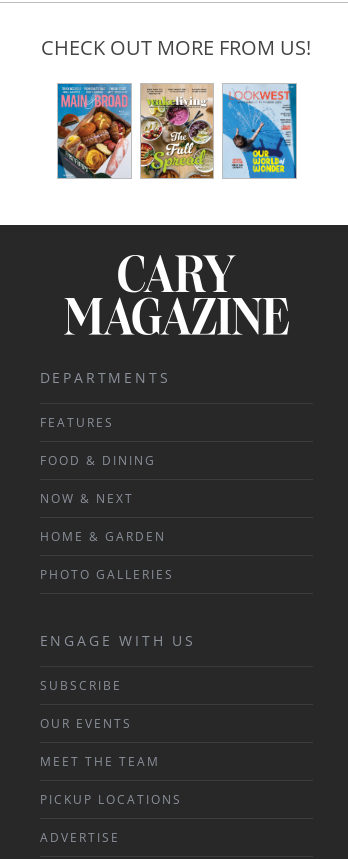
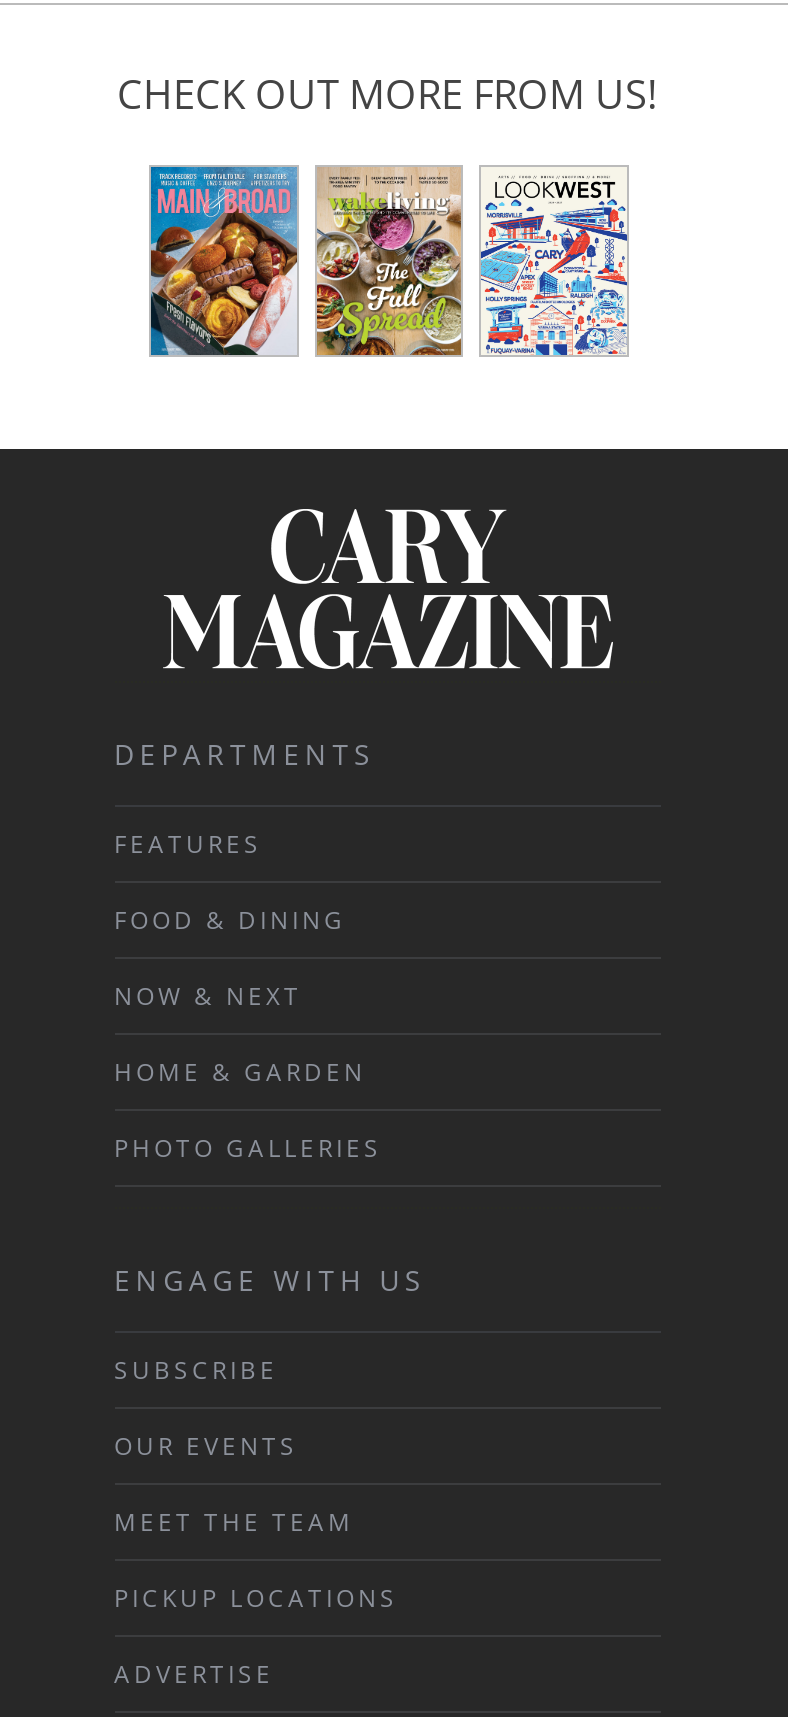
- [image]
+ [image]
